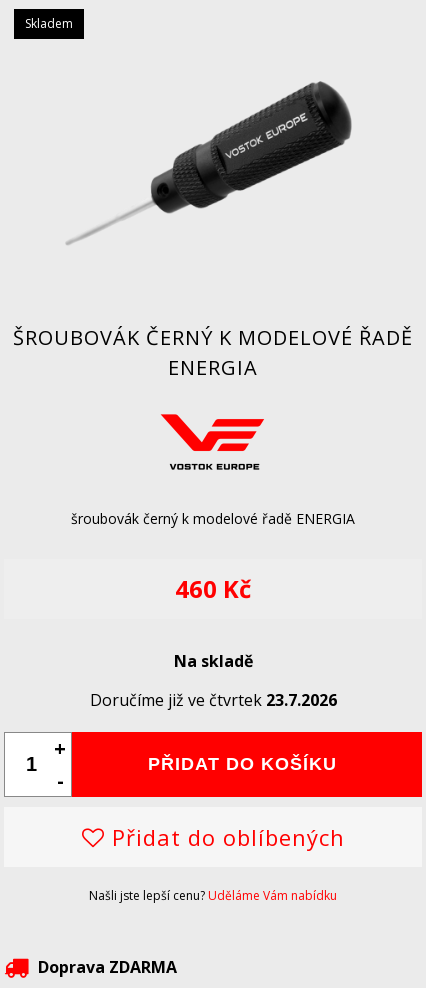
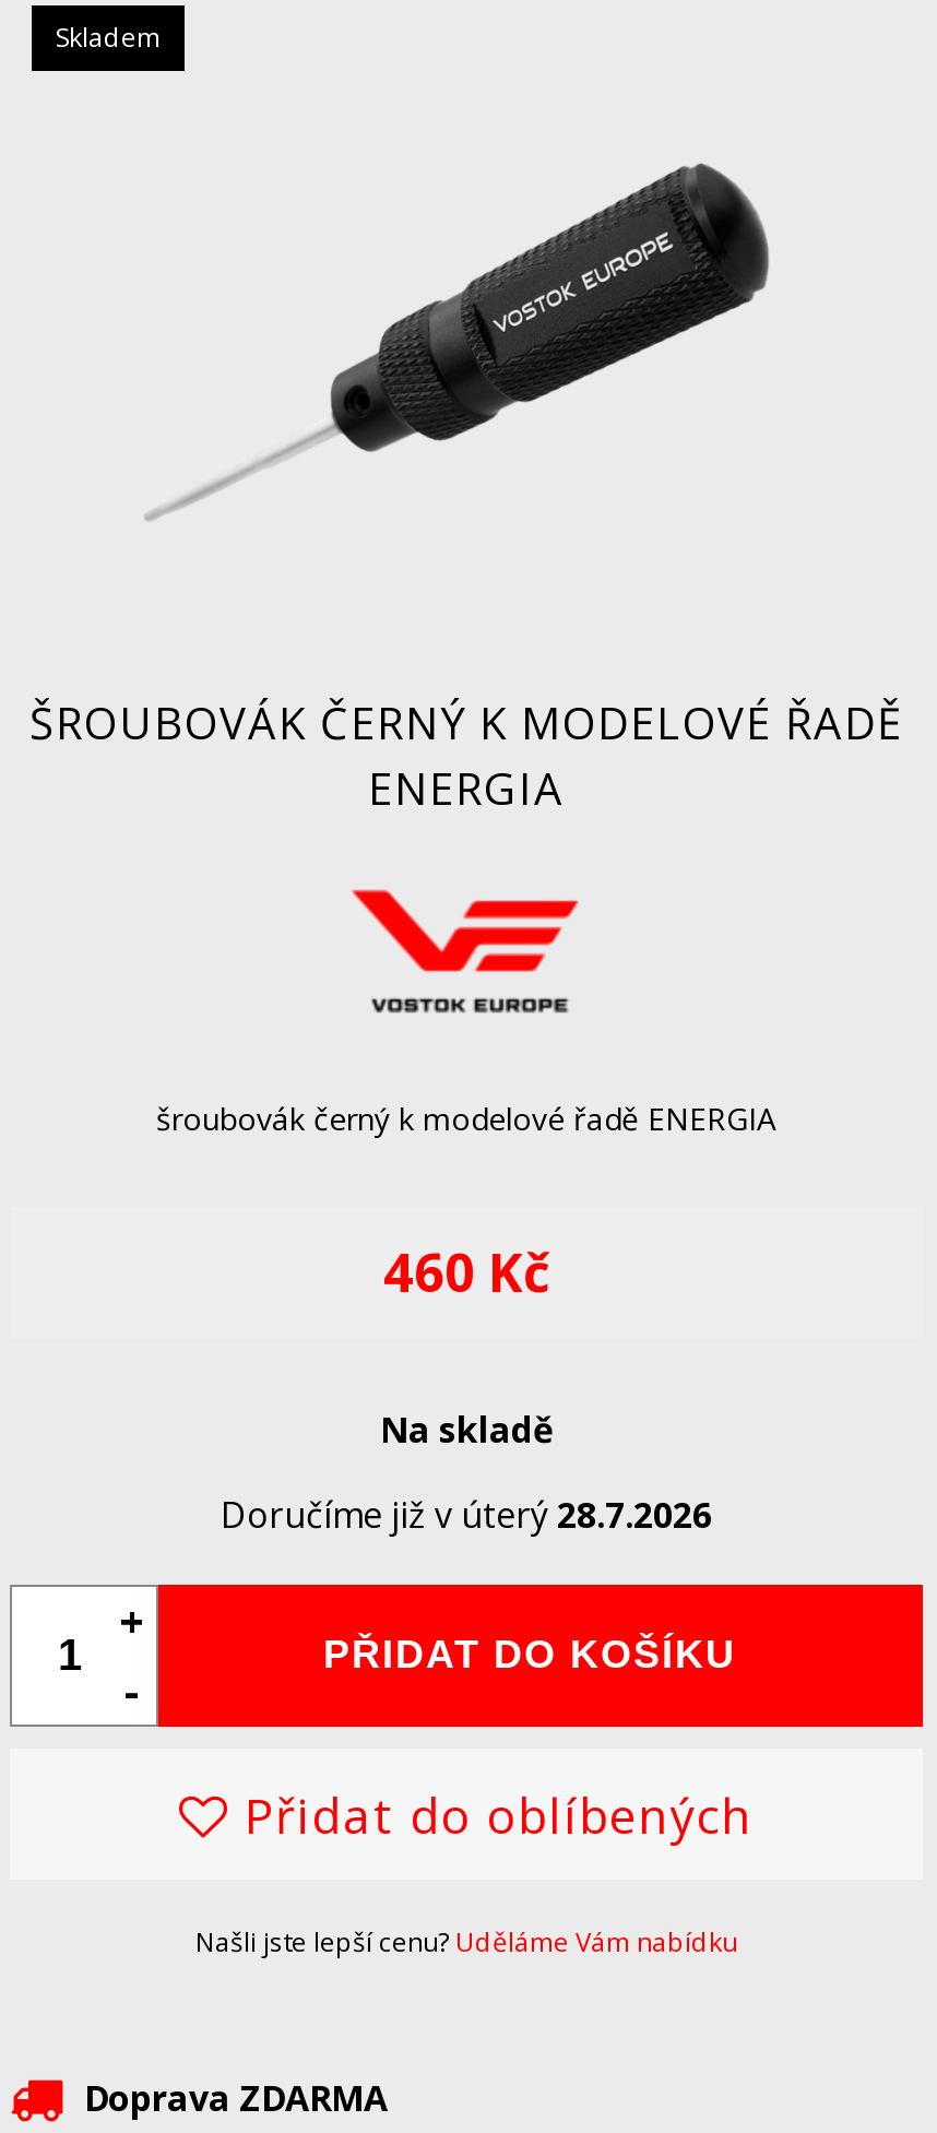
- Doručíme již ve čtvrtek 23.7.2026
+ Doručíme již v úterý 28.7.2026
